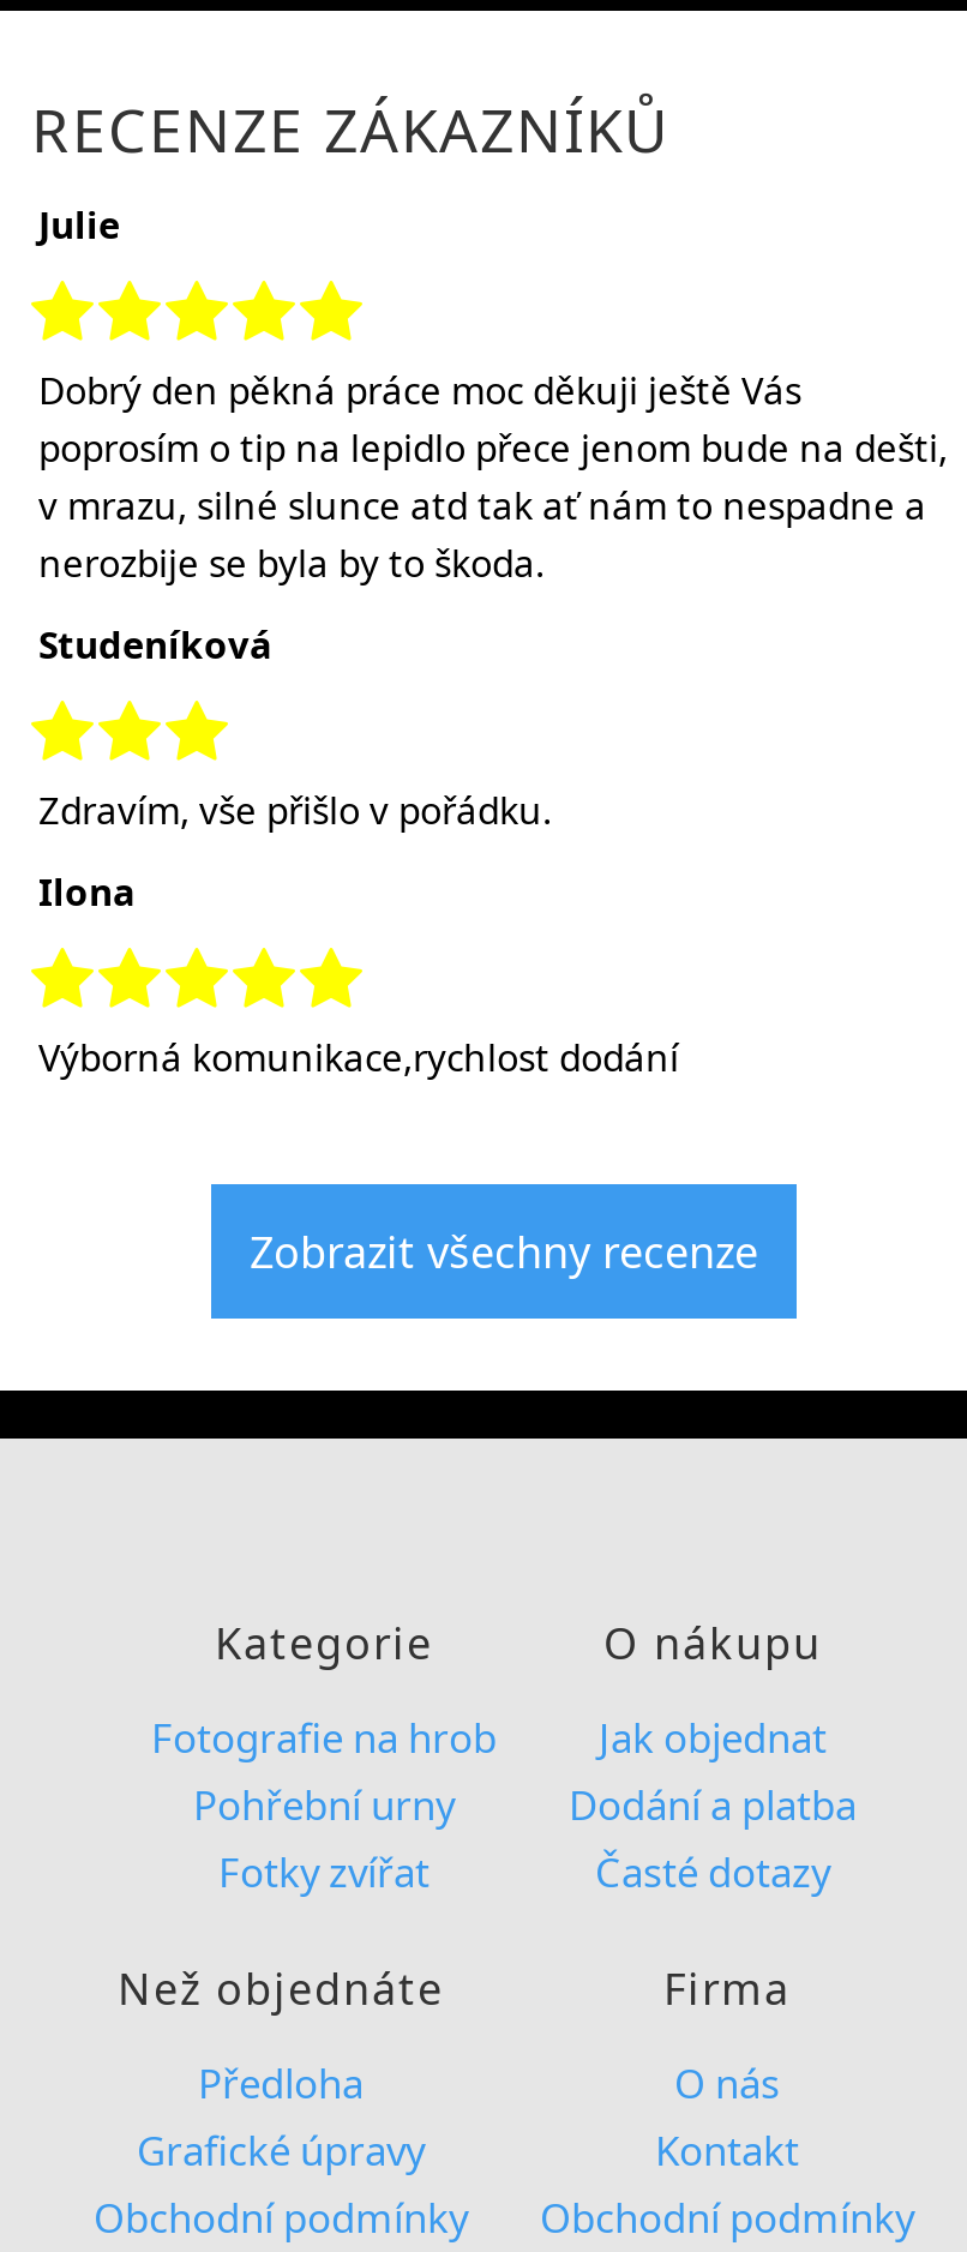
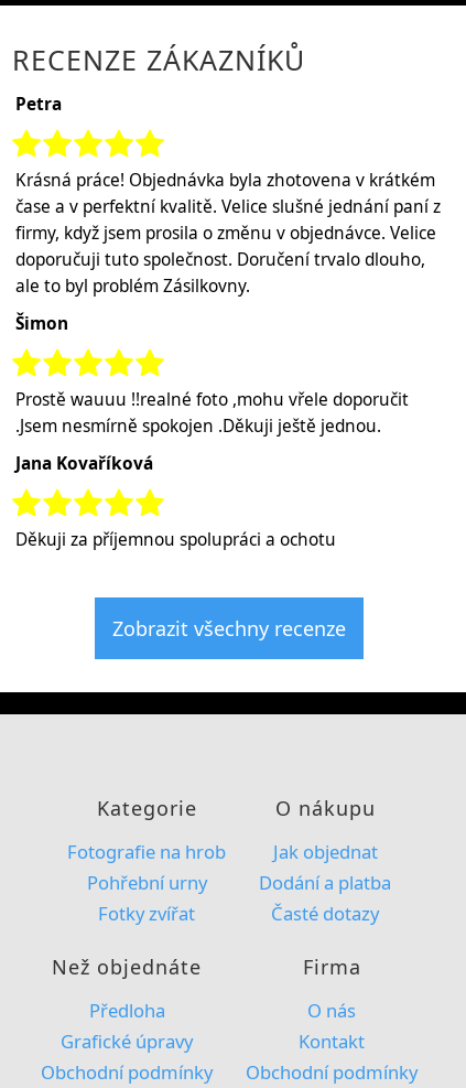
- Julie
+ Petra

- Dobrý den pěkná práce moc děkuji ještě Vás
- poprosím o tip na lepidlo přece jenom bude na dešti,
- v mrazu, silné slunce atd tak ať nám to nespadne a
- nerozbije se byla by to škoda.
+ Krásná práce! Objednávka byla zhotovena v krátkém
+ čase a v perfektní kvalitě. Velice slušné jednání paní z
+ firmy, když jsem prosila o změnu v objednávce. Velice
+ doporučuji tuto společnost. Doručení trvalo dlouho,
+ ale to byl problém Zásilkovny.

- Studeníková
+ Šimon

- Zdravím, vše přišlo v pořádku.
+ Prostě wauuu !!realné foto ,mohu vřele doporučit
+ .Jsem nesmírně spokojen .Děkuji ještě jednou.

- Ilona
+ Jana Kovaříková

- Výborná komunikace,rychlost dodání
+ Děkuji za příjemnou spolupráci a ochotu
